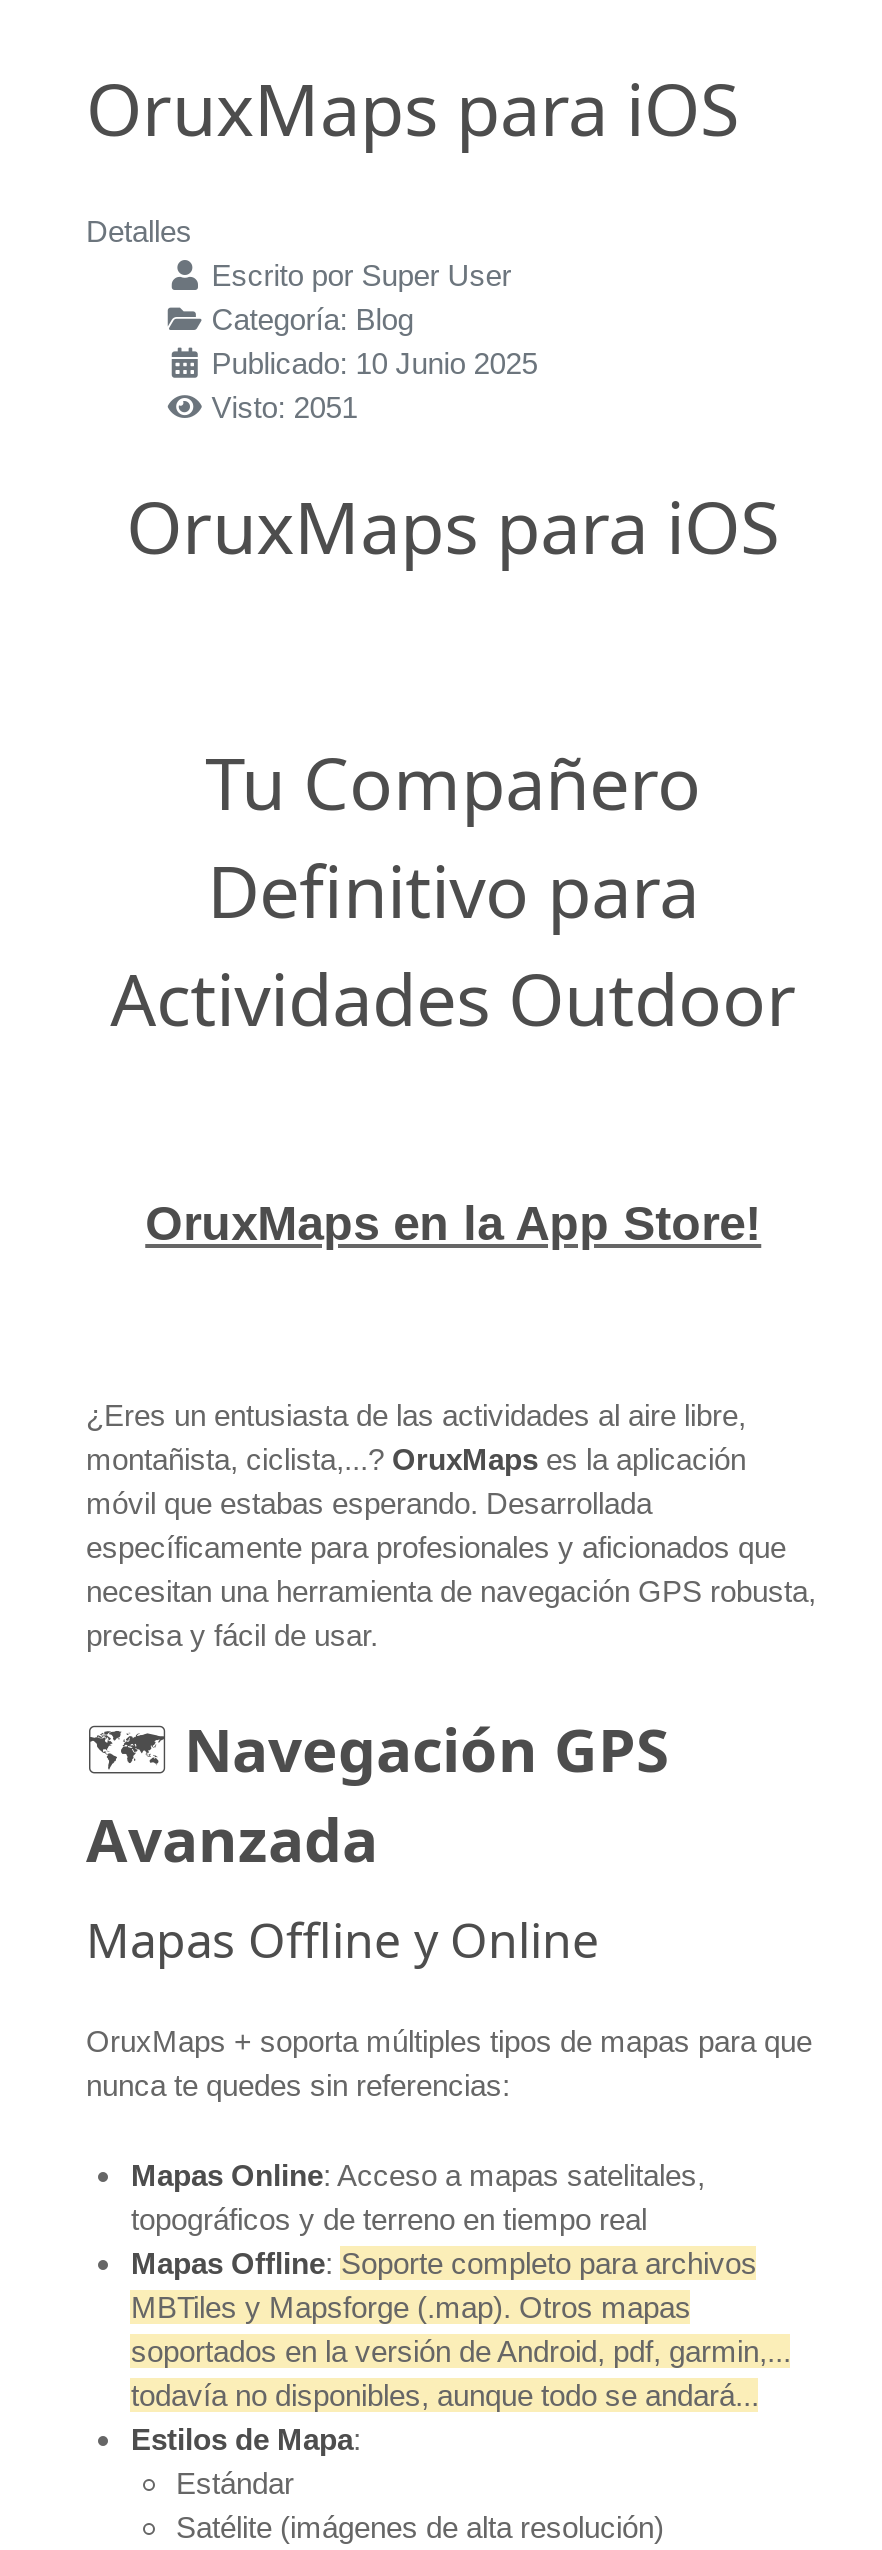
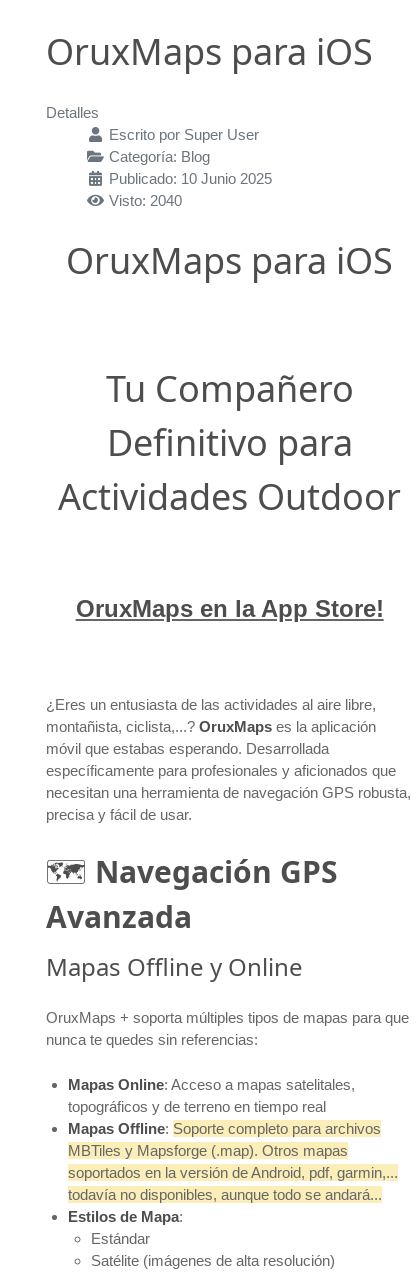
- Visto: 2051
+ Visto: 2040
